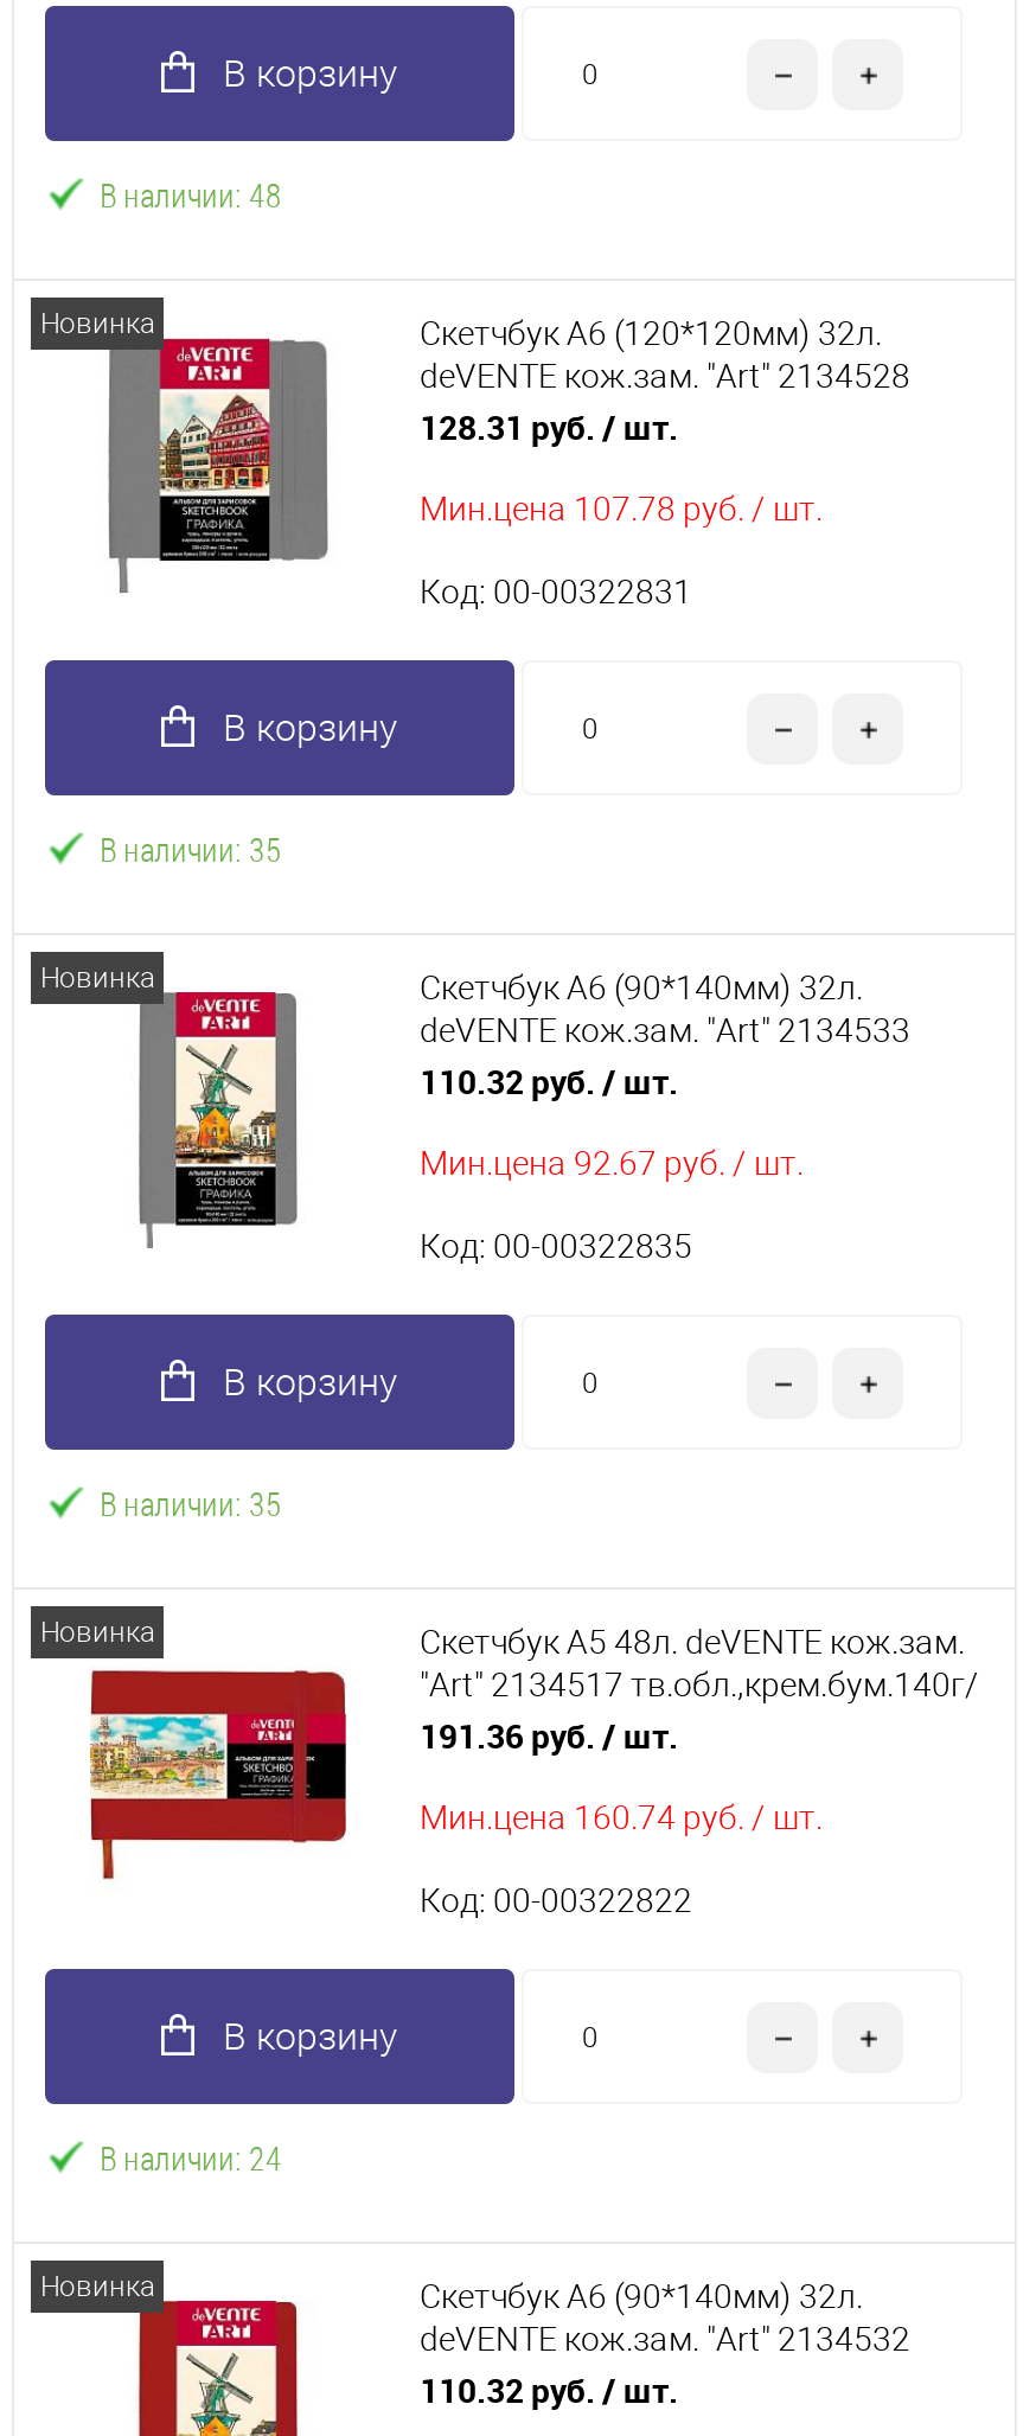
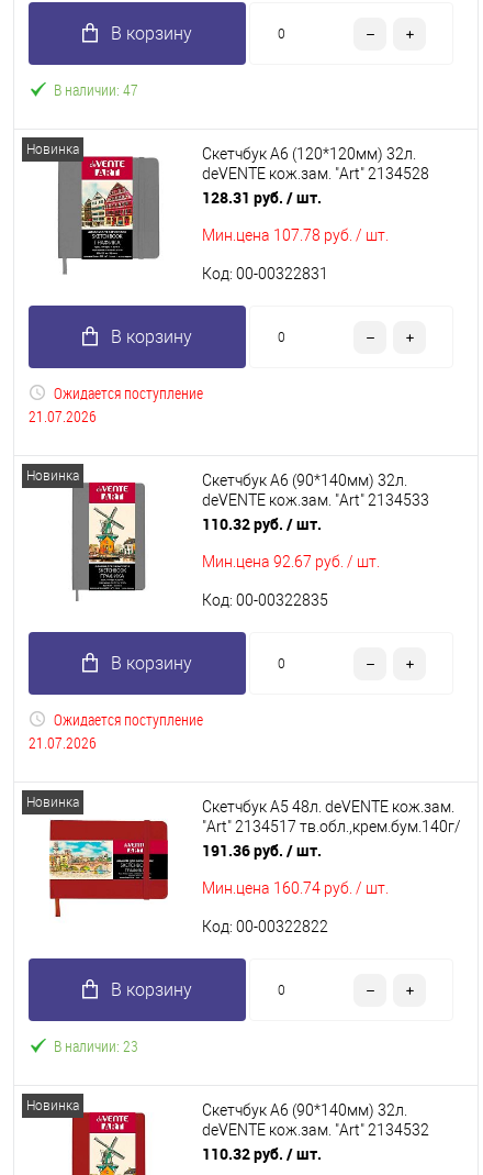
- В наличии: 48
+ В наличии: 47

- В наличии: 35
+ Ожидается поступление
+ 21.07.2026

- В наличии: 35
+ Ожидается поступление
+ 21.07.2026

- В наличии: 24
+ В наличии: 23
